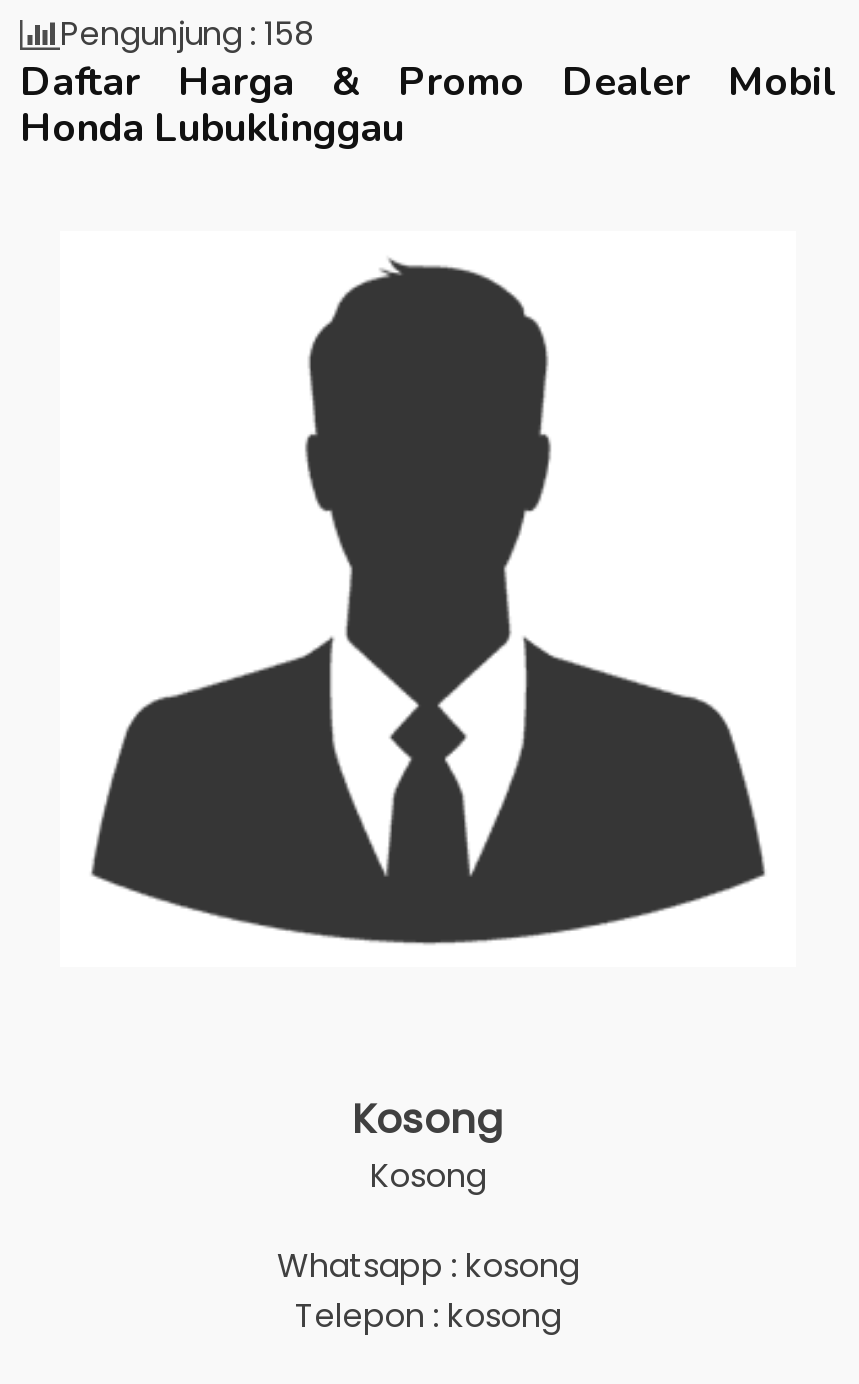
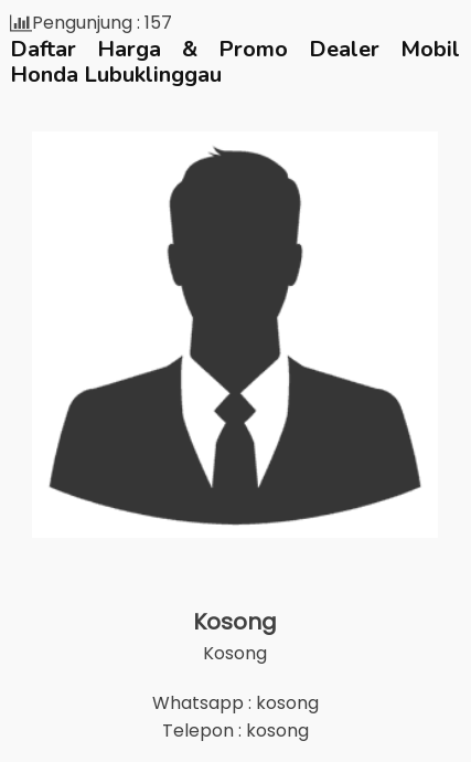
- Pengunjung : 158
+ Pengunjung : 157
